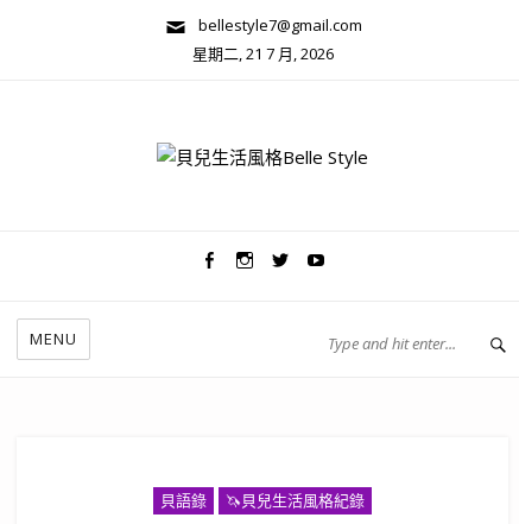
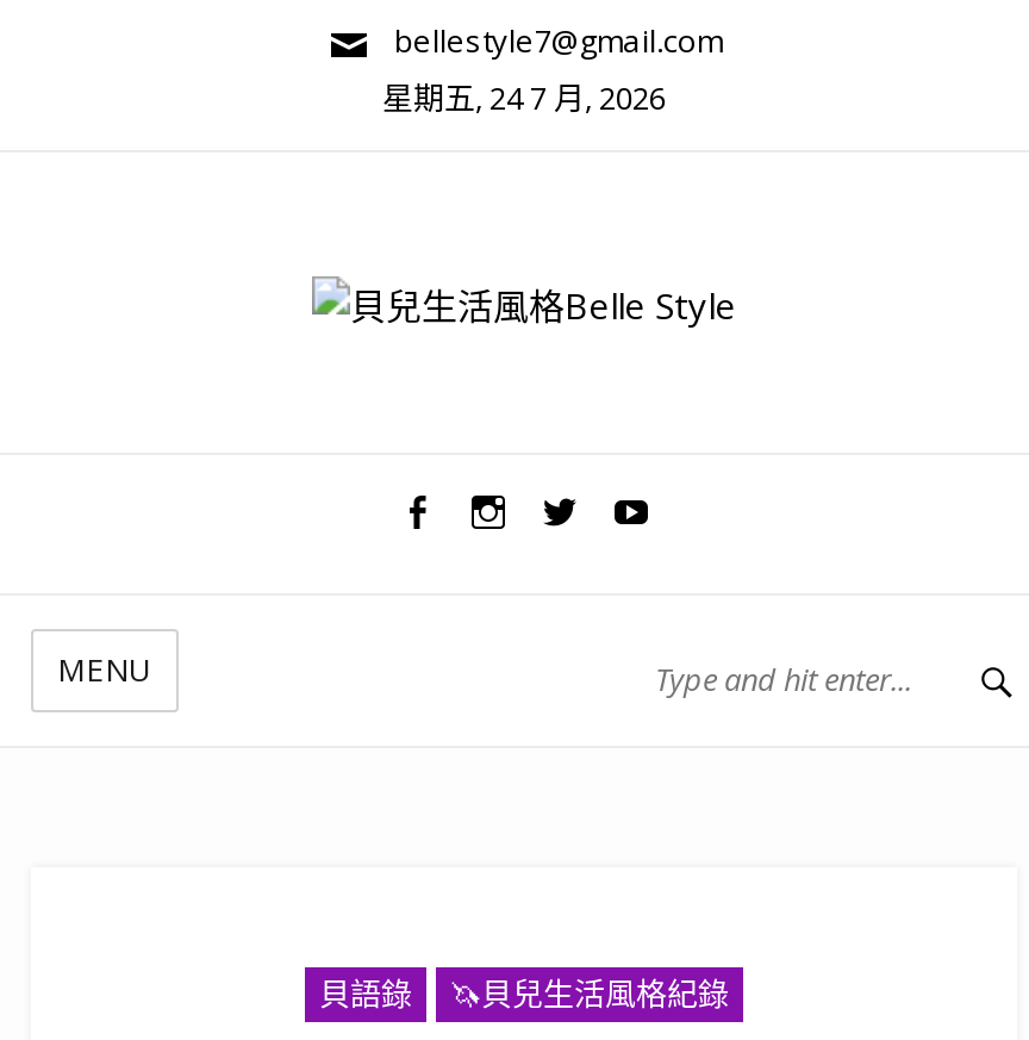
- 星期二, 21 7 月, 2026
+ 星期五, 24 7 月, 2026
